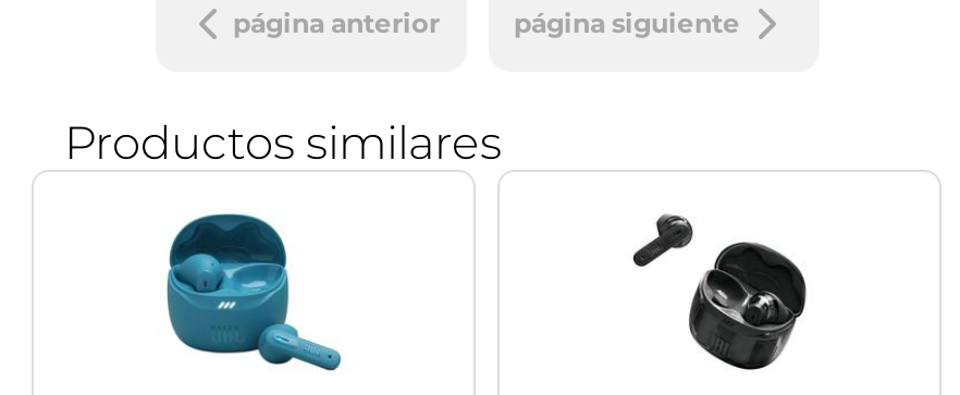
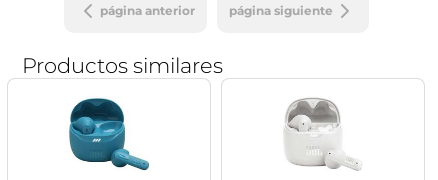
- [image]
+ [image]
